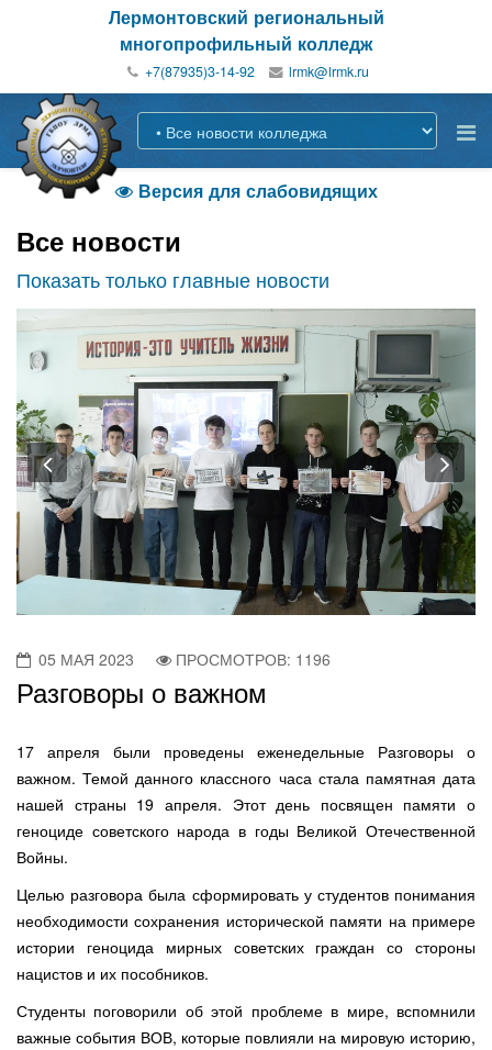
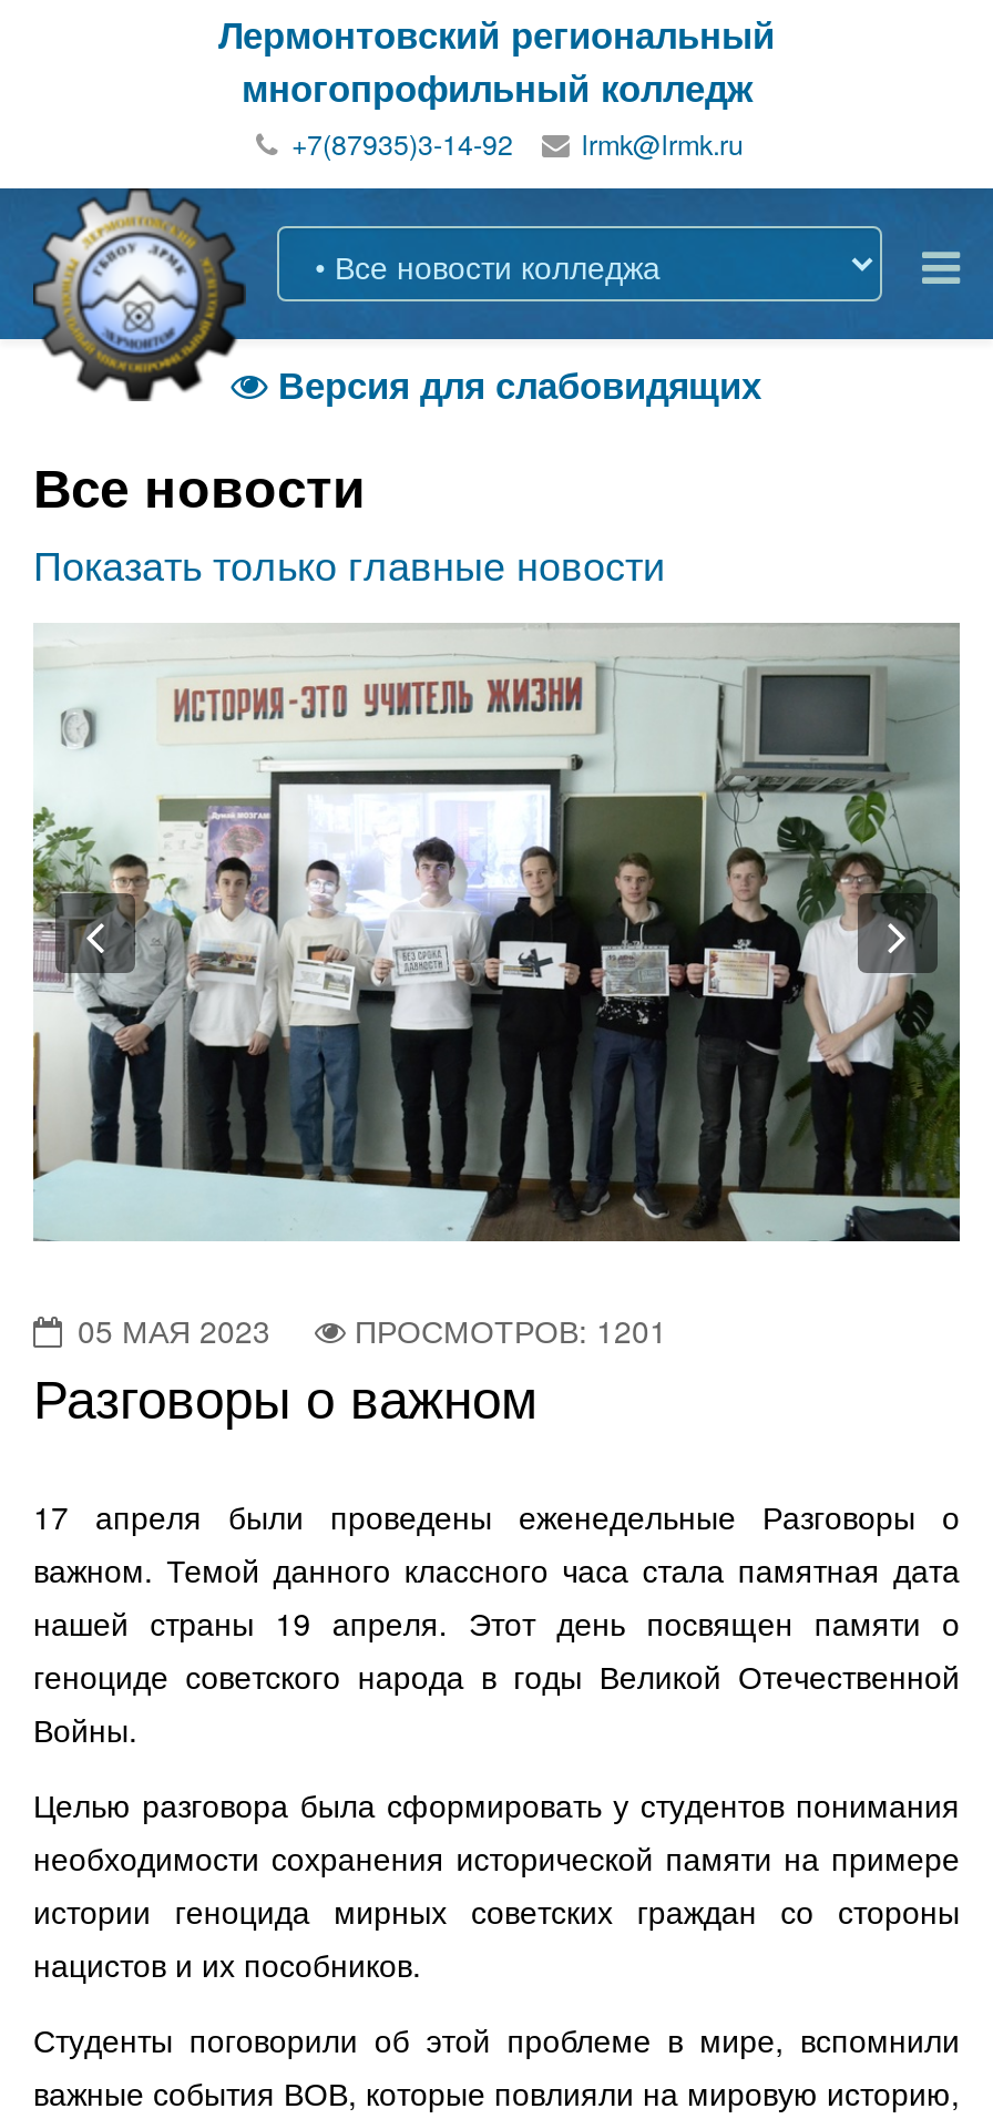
- 05 МАЯ 2023 ПРОСМОТРОВ: 1196
+ 05 МАЯ 2023 ПРОСМОТРОВ: 1201
